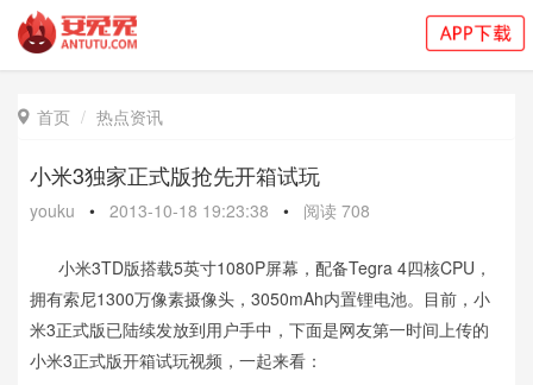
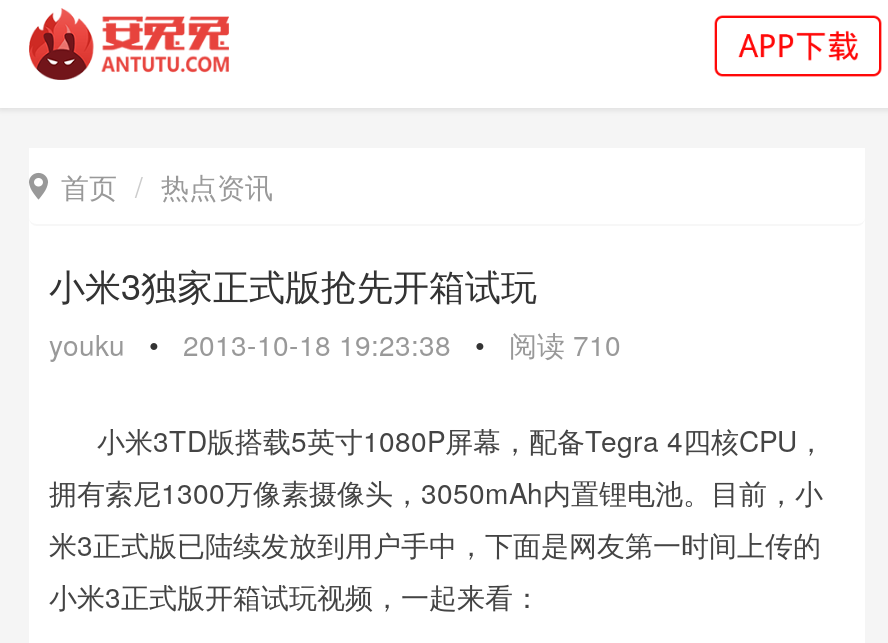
- youku • 2013-10-18 19:23:38 • 阅读708
+ youku • 2013-10-18 19:23:38 • 阅读710
